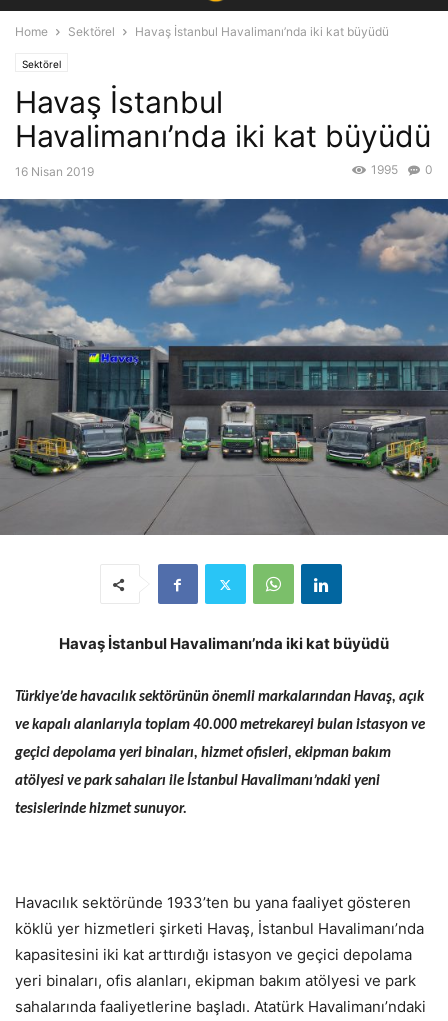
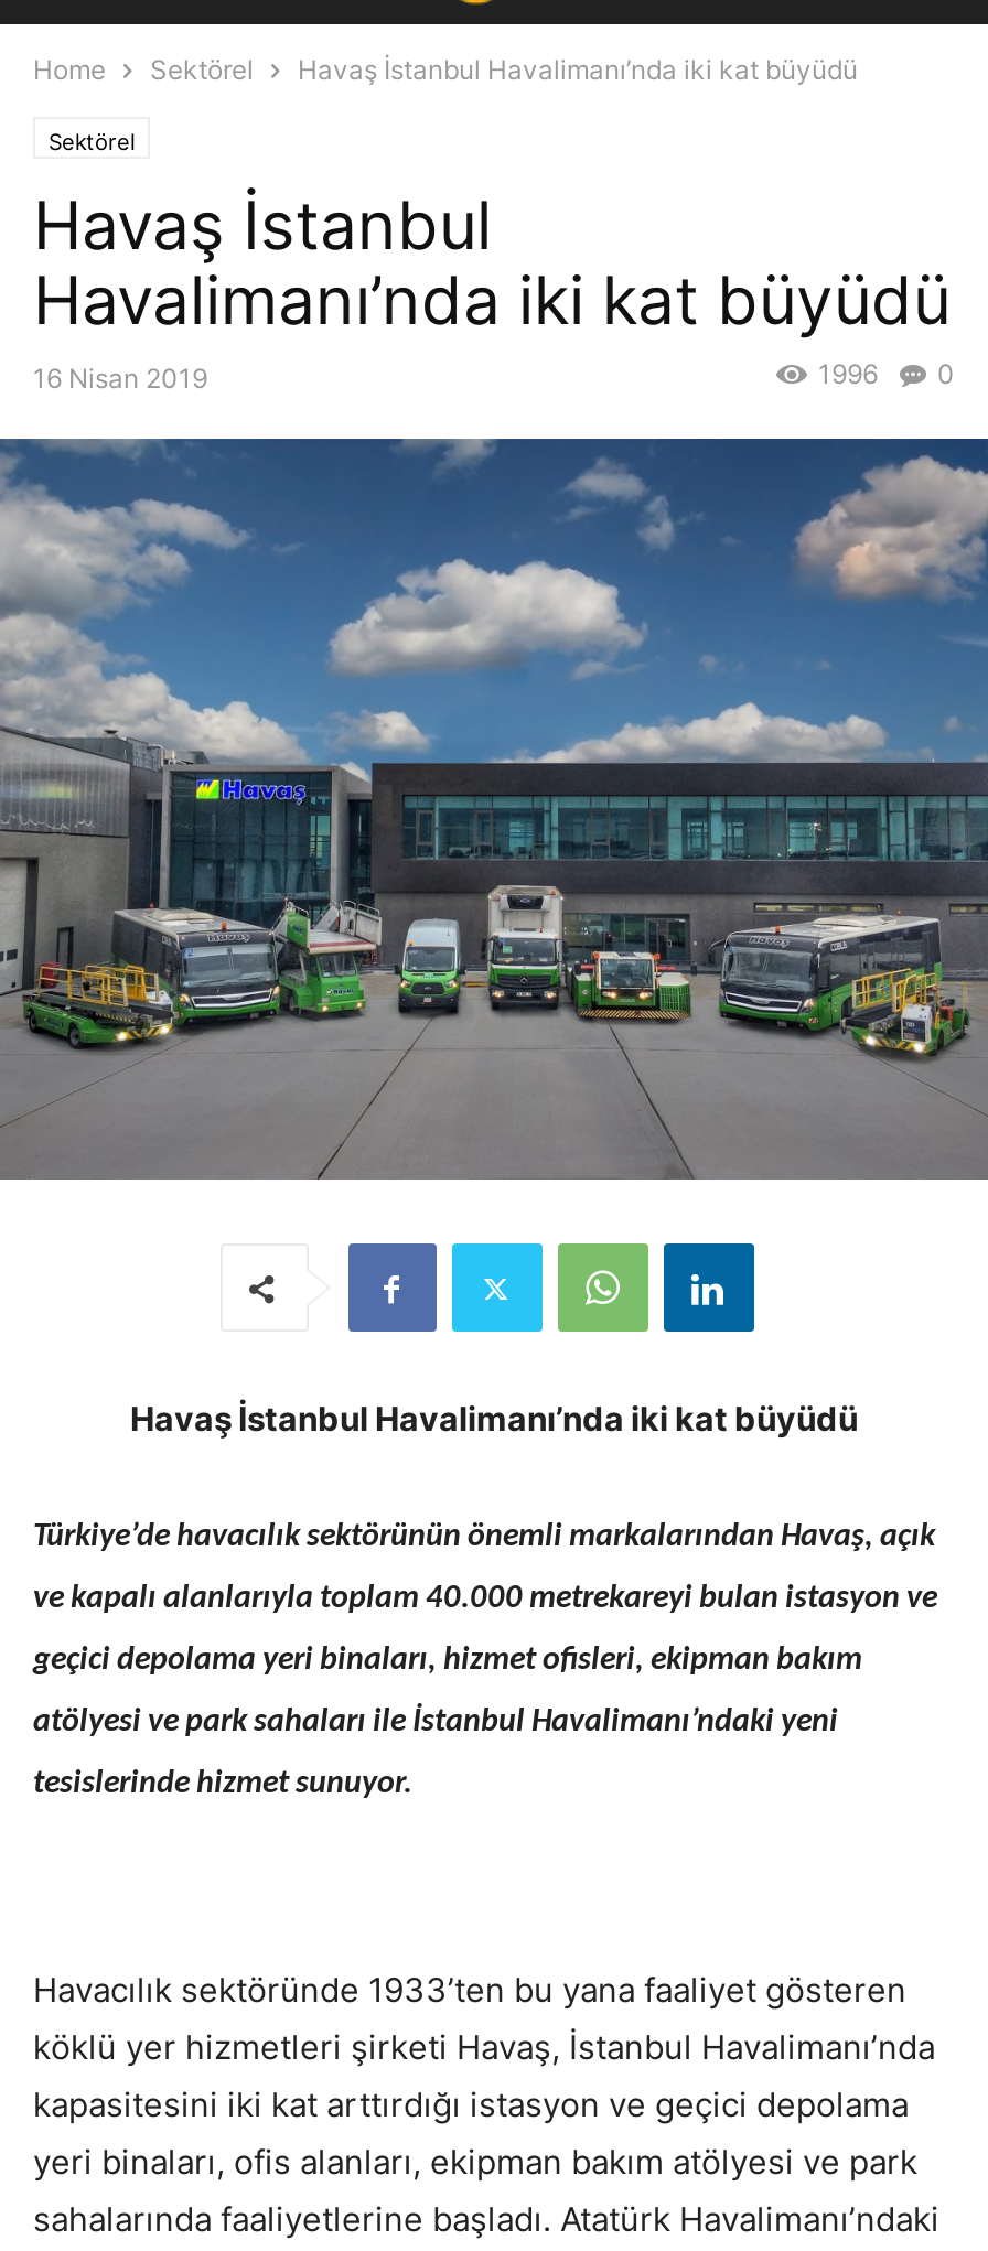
- 1995 0
+ 1996 0
